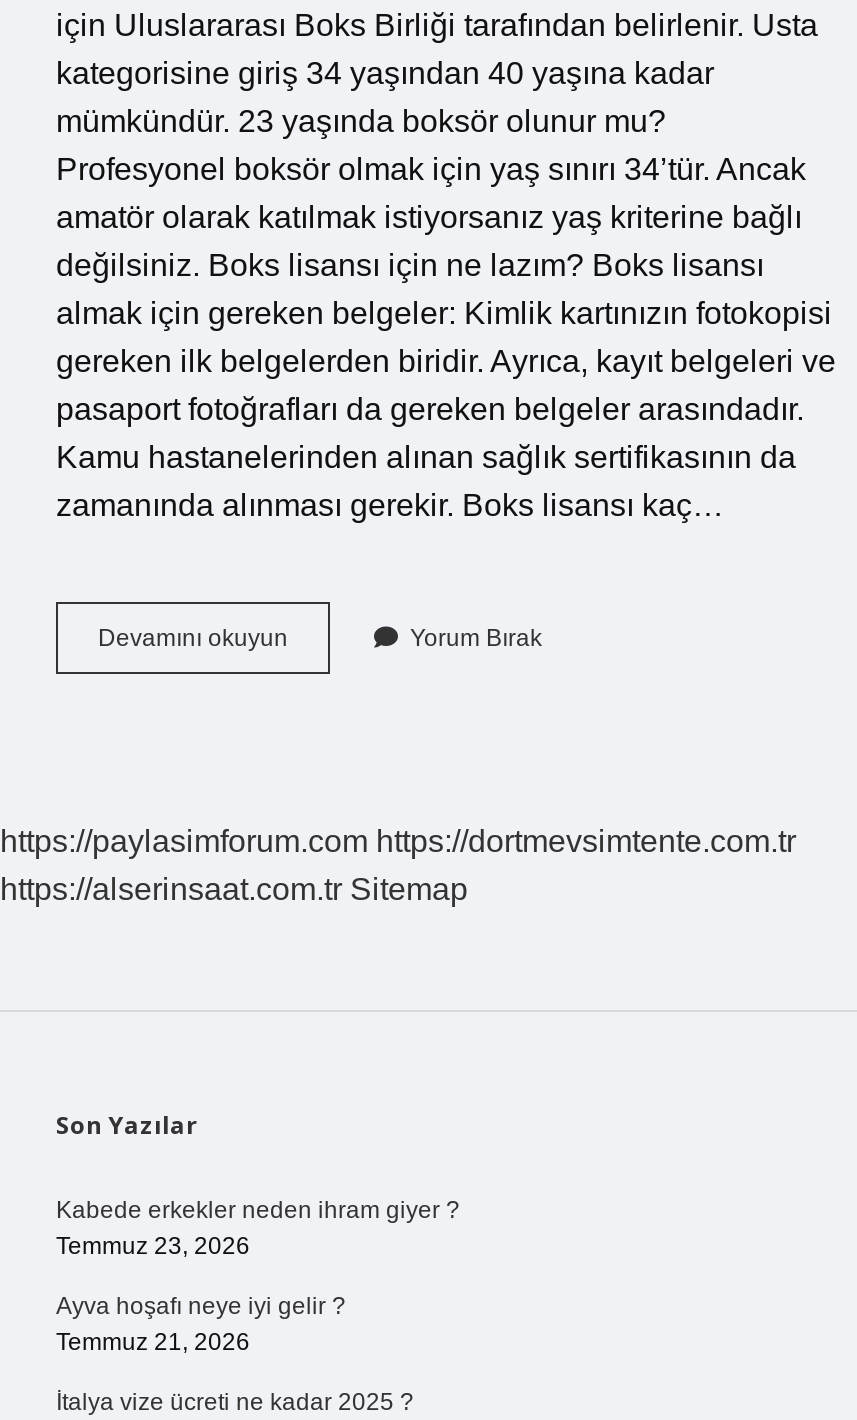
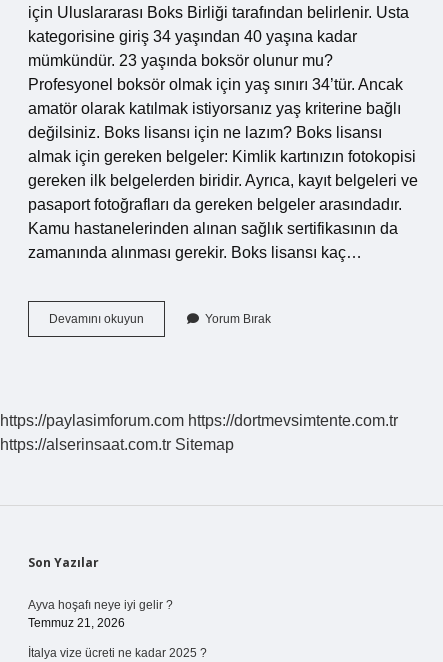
- Kabede erkekler neden ihram giyer ?
- Temmuz 23, 2026
